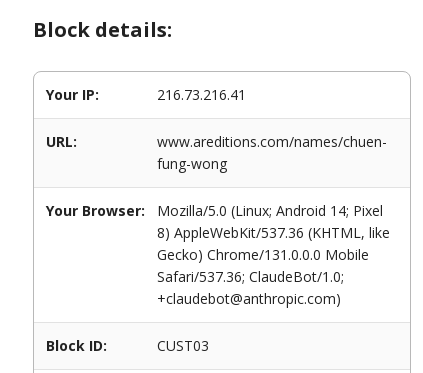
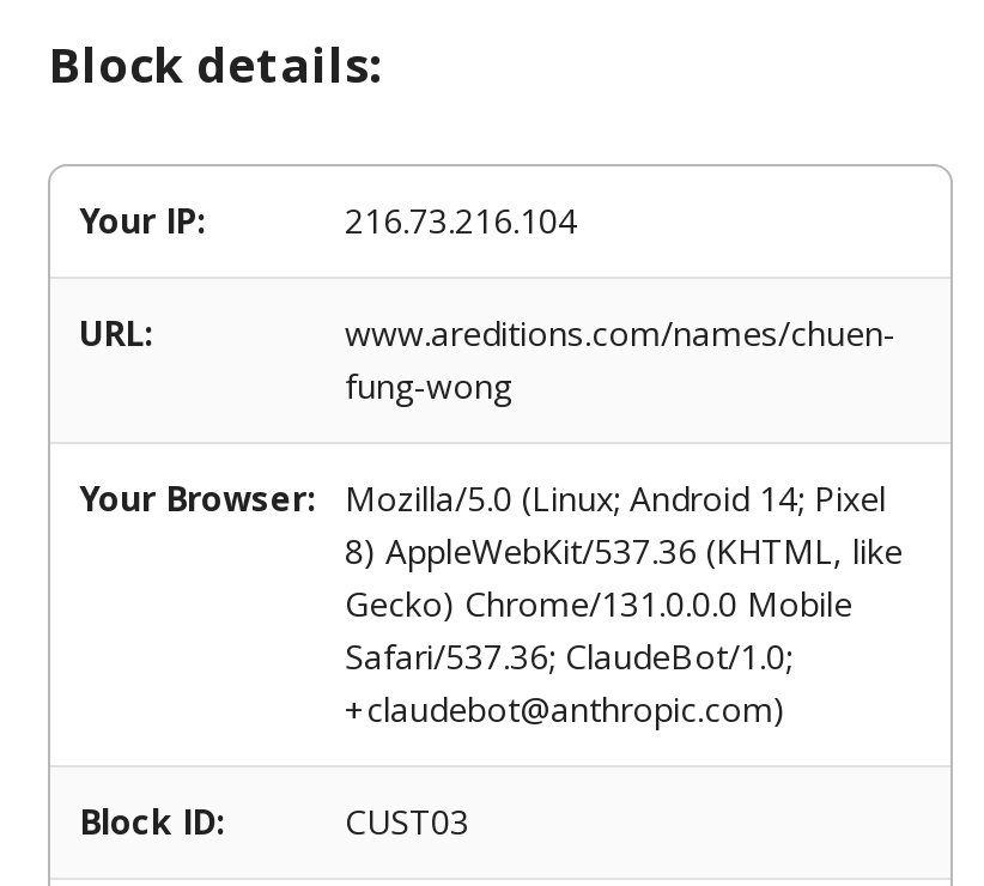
- 216.73.216.41
+ 216.73.216.104
